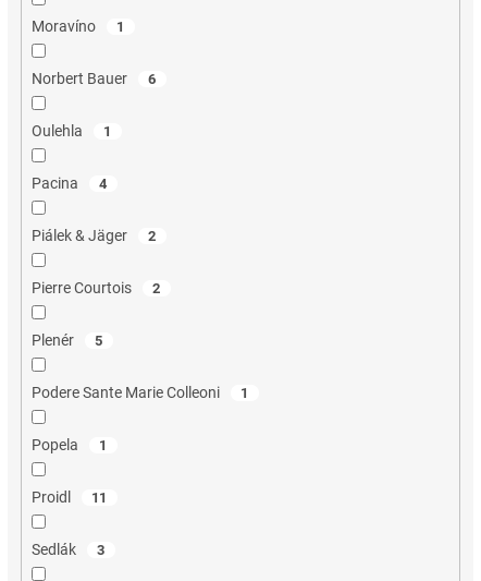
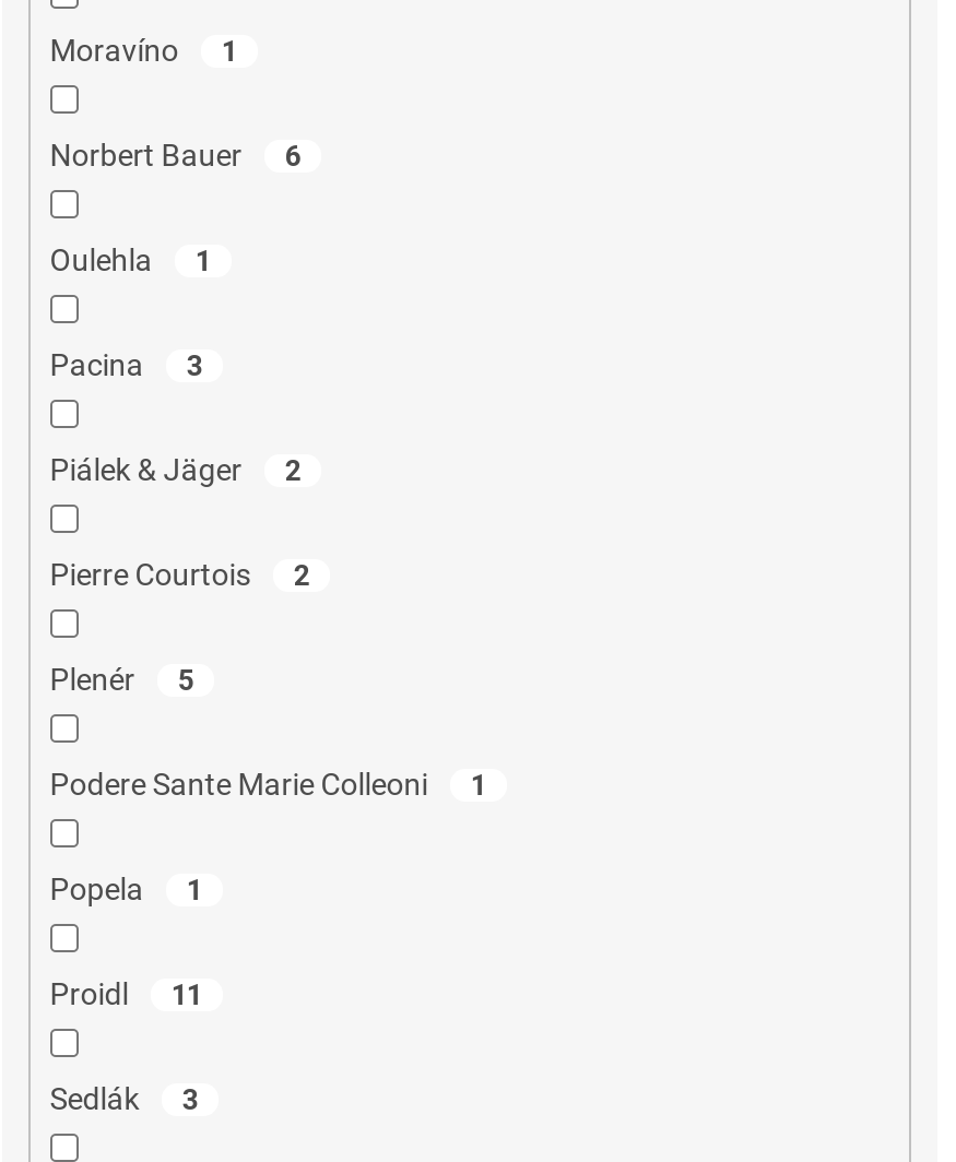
- Pacina 4
+ Pacina 3
